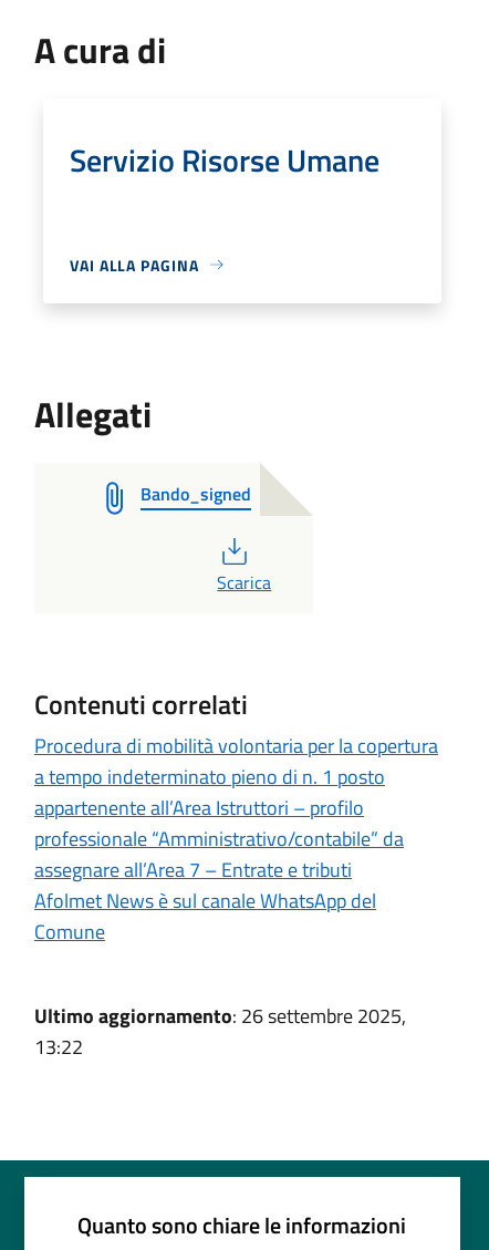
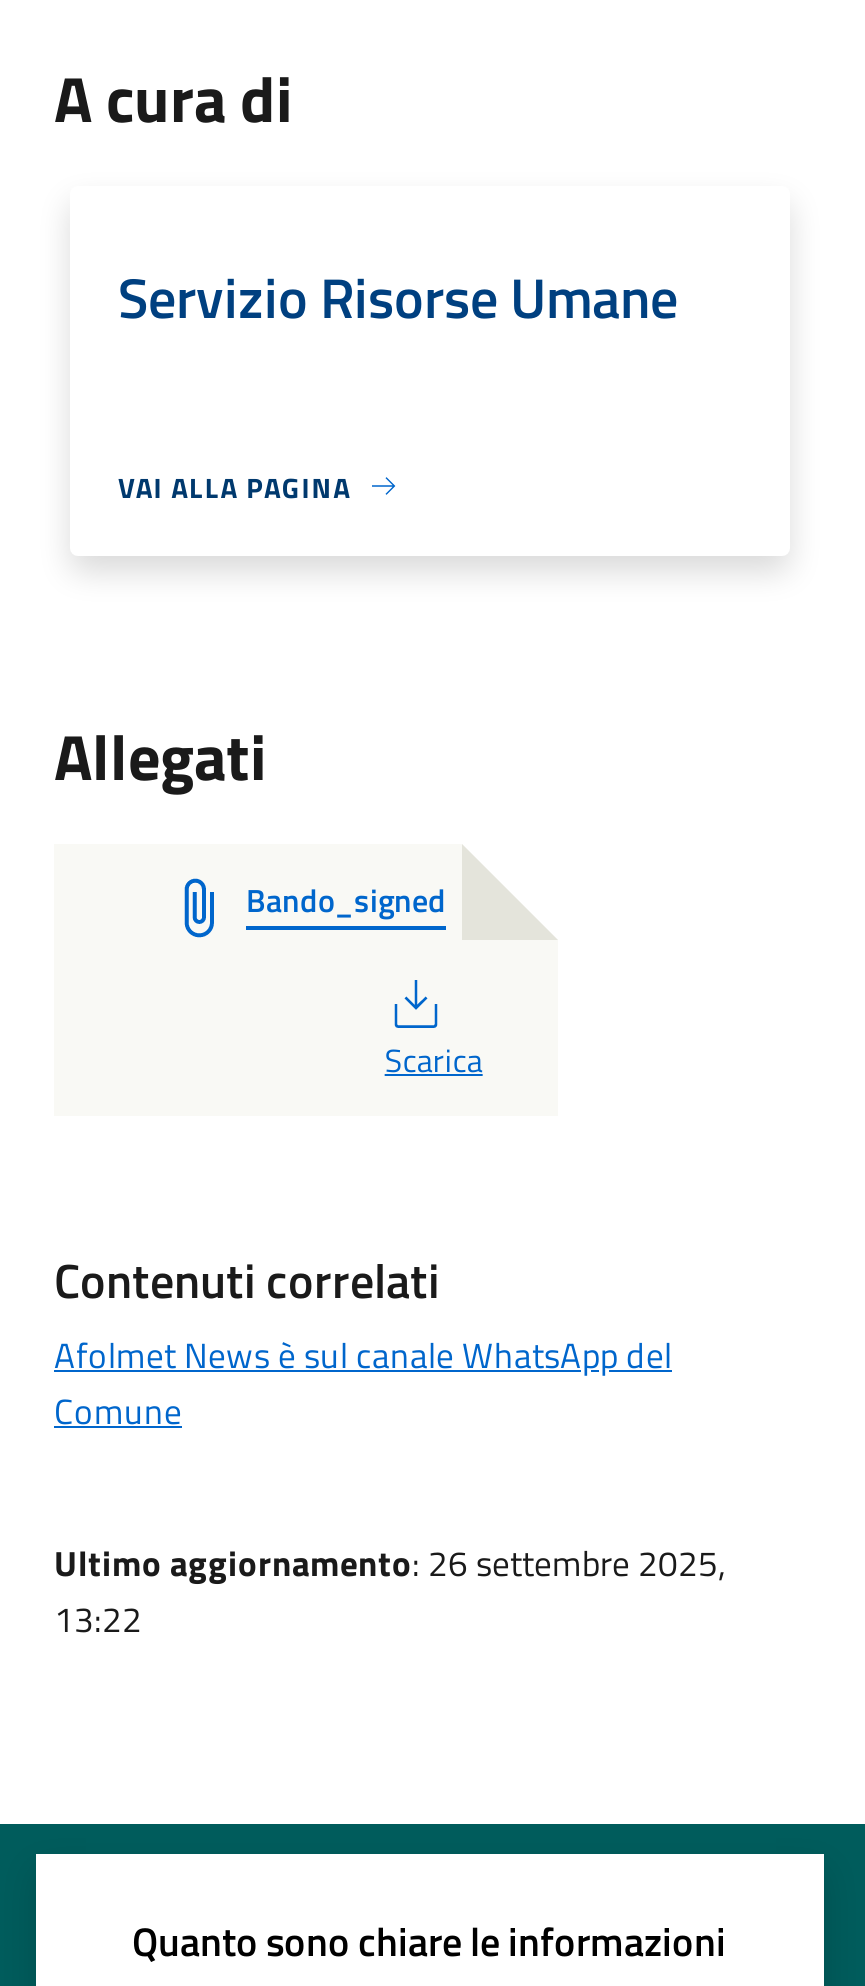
- Procedura di mobilità volontaria per la copertura
- a tempo indeterminato pieno di n. 1 posto
- appartenente all’Area Istruttori – profilo
- professionale “Amministrativo/contabile” da
- assegnare all’Area 7 – Entrate e tributi
